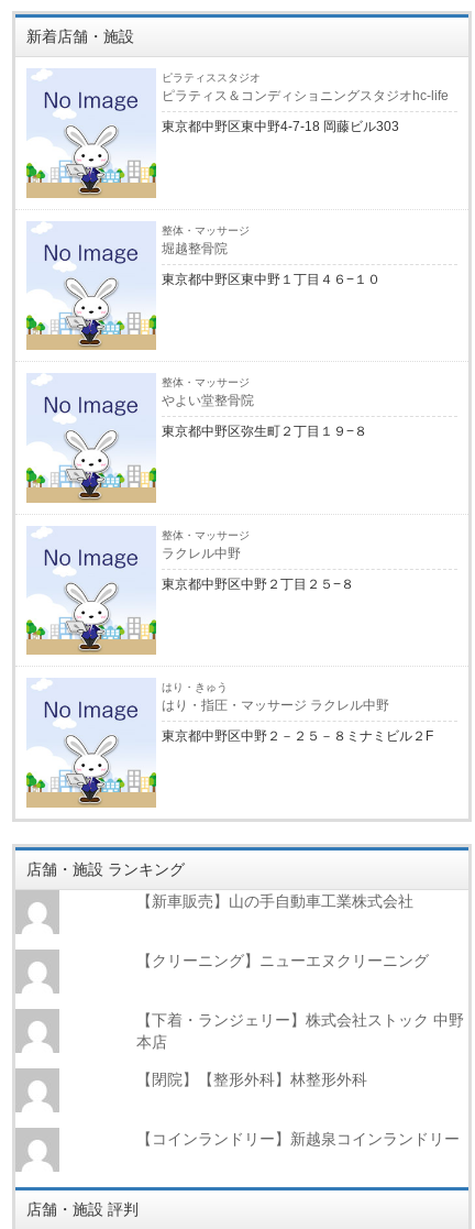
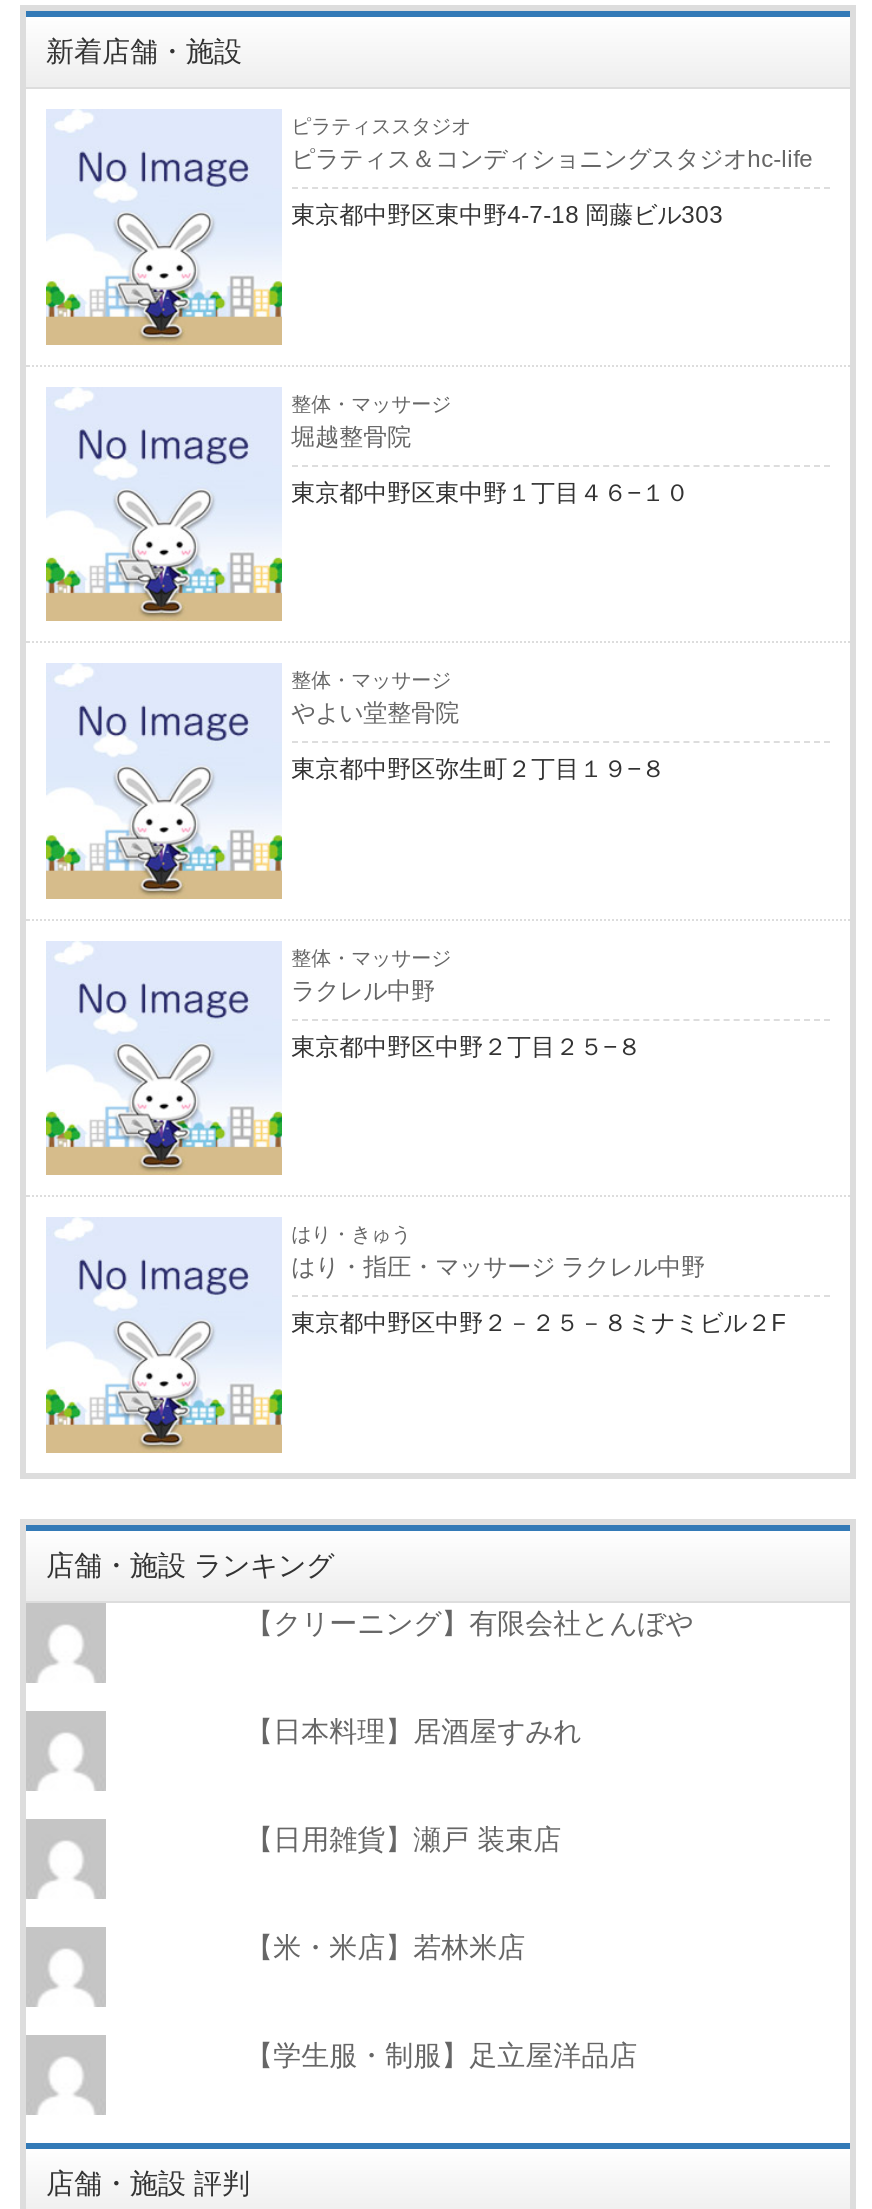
- 【新車販売】山の手自動車工業株式会社
+ 【クリーニング】有限会社とんぼや

- 【クリーニング】ニューエヌクリーニング
+ 【日本料理】居酒屋すみれ

- 【下着・ランジェリー】株式会社ストック 中野
- 本店
+ 【日用雑貨】瀬戸 装束店

- 【閉院】【整形外科】林整形外科
+ 【米・米店】若林米店

- 【コインランドリー】新越泉コインランドリー
+ 【学生服・制服】足立屋洋品店
